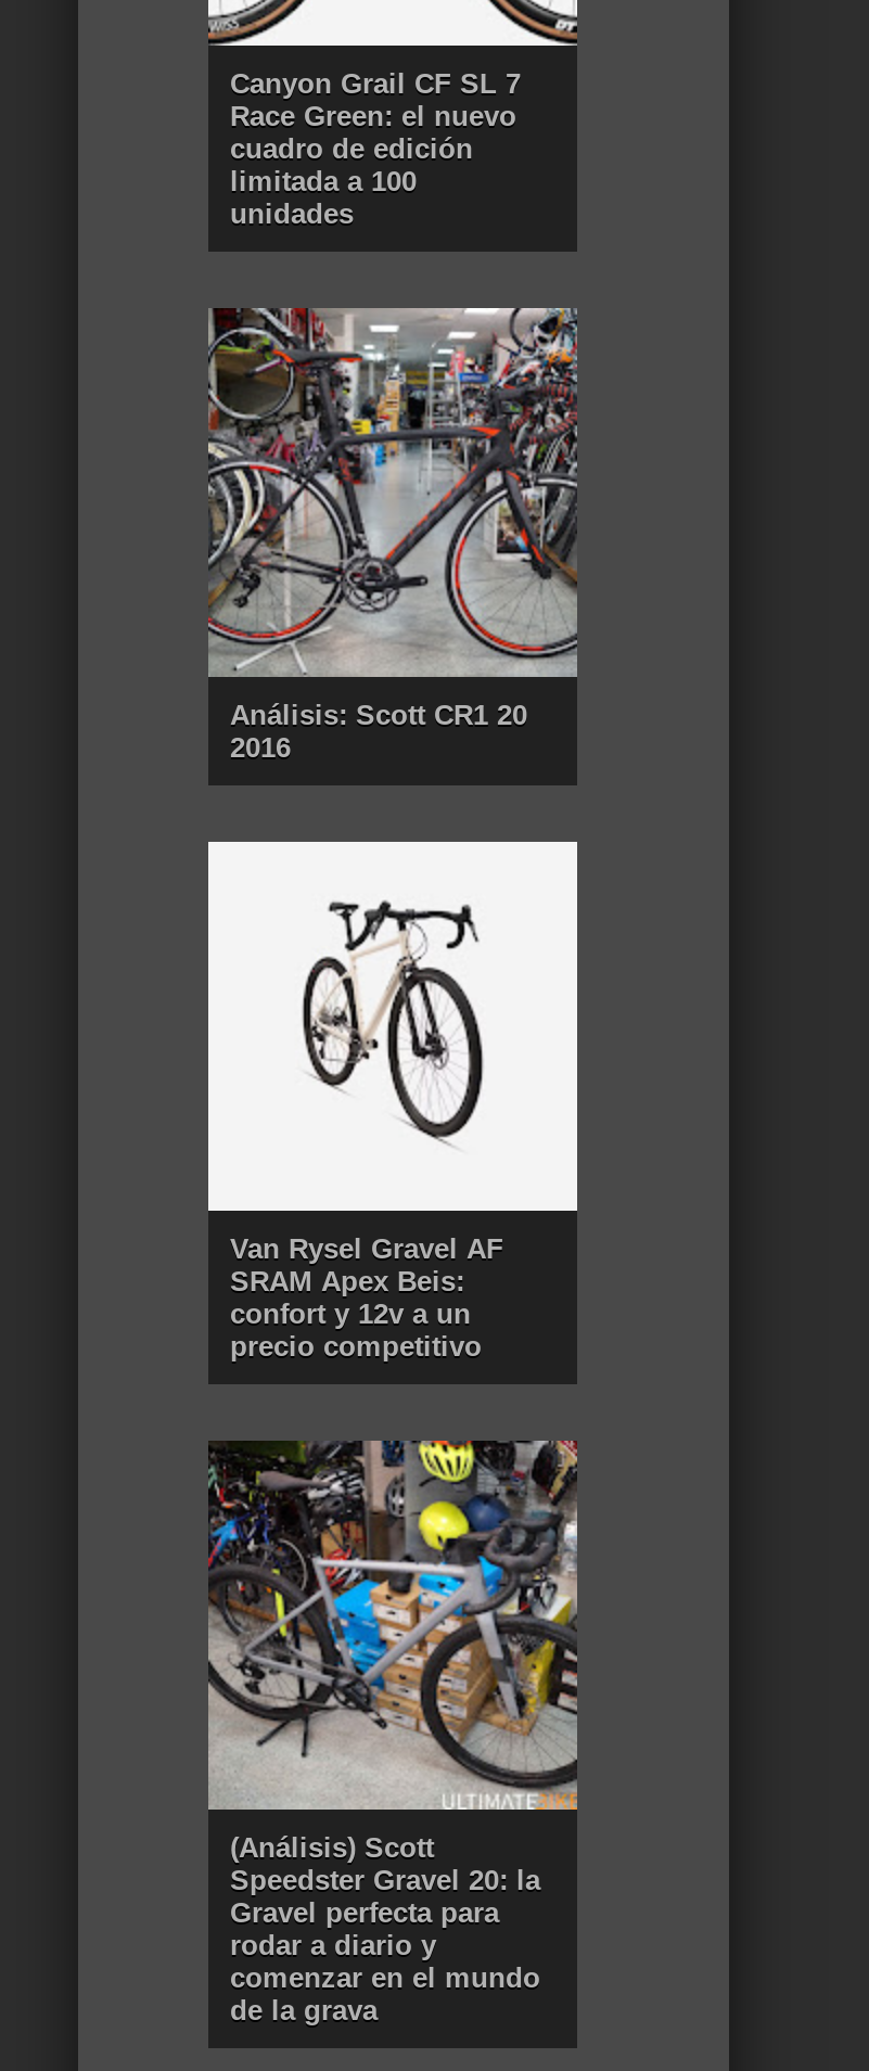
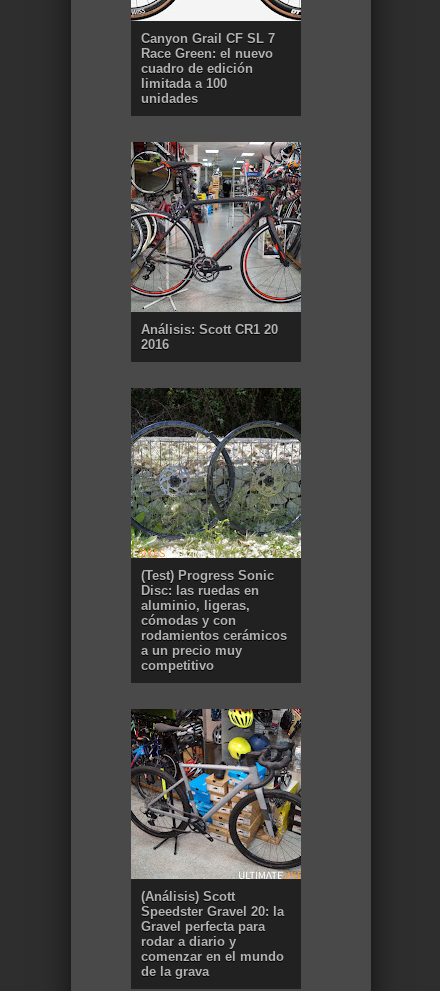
- [image]
- Van Rysel Gravel AF
- SRAM Apex Beis:
- confort y 12v a un
- precio competitivo
+ [image]
+ (Test) Progress Sonic
+ Disc: las ruedas en
+ aluminio, ligeras,
+ cómodas y con
+ rodamientos cerámicos
+ a un precio muy
+ competitivo
